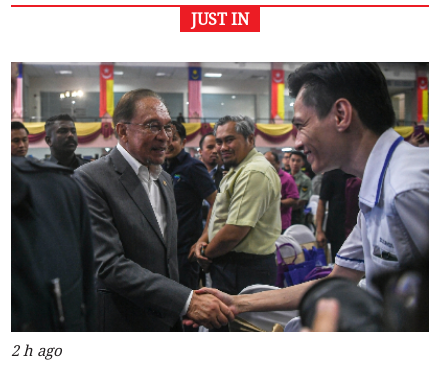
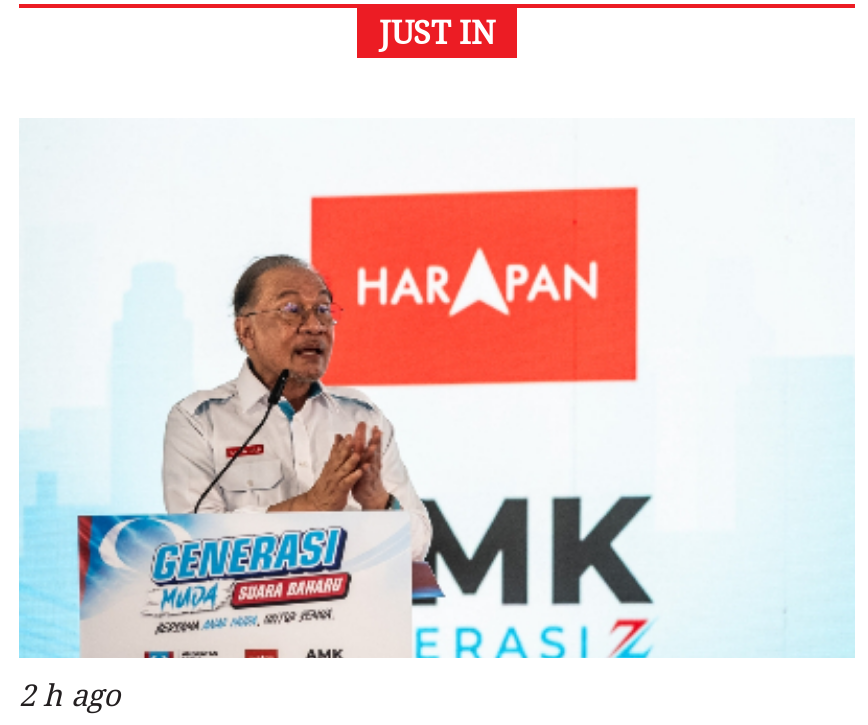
- [image]
+ [image]
